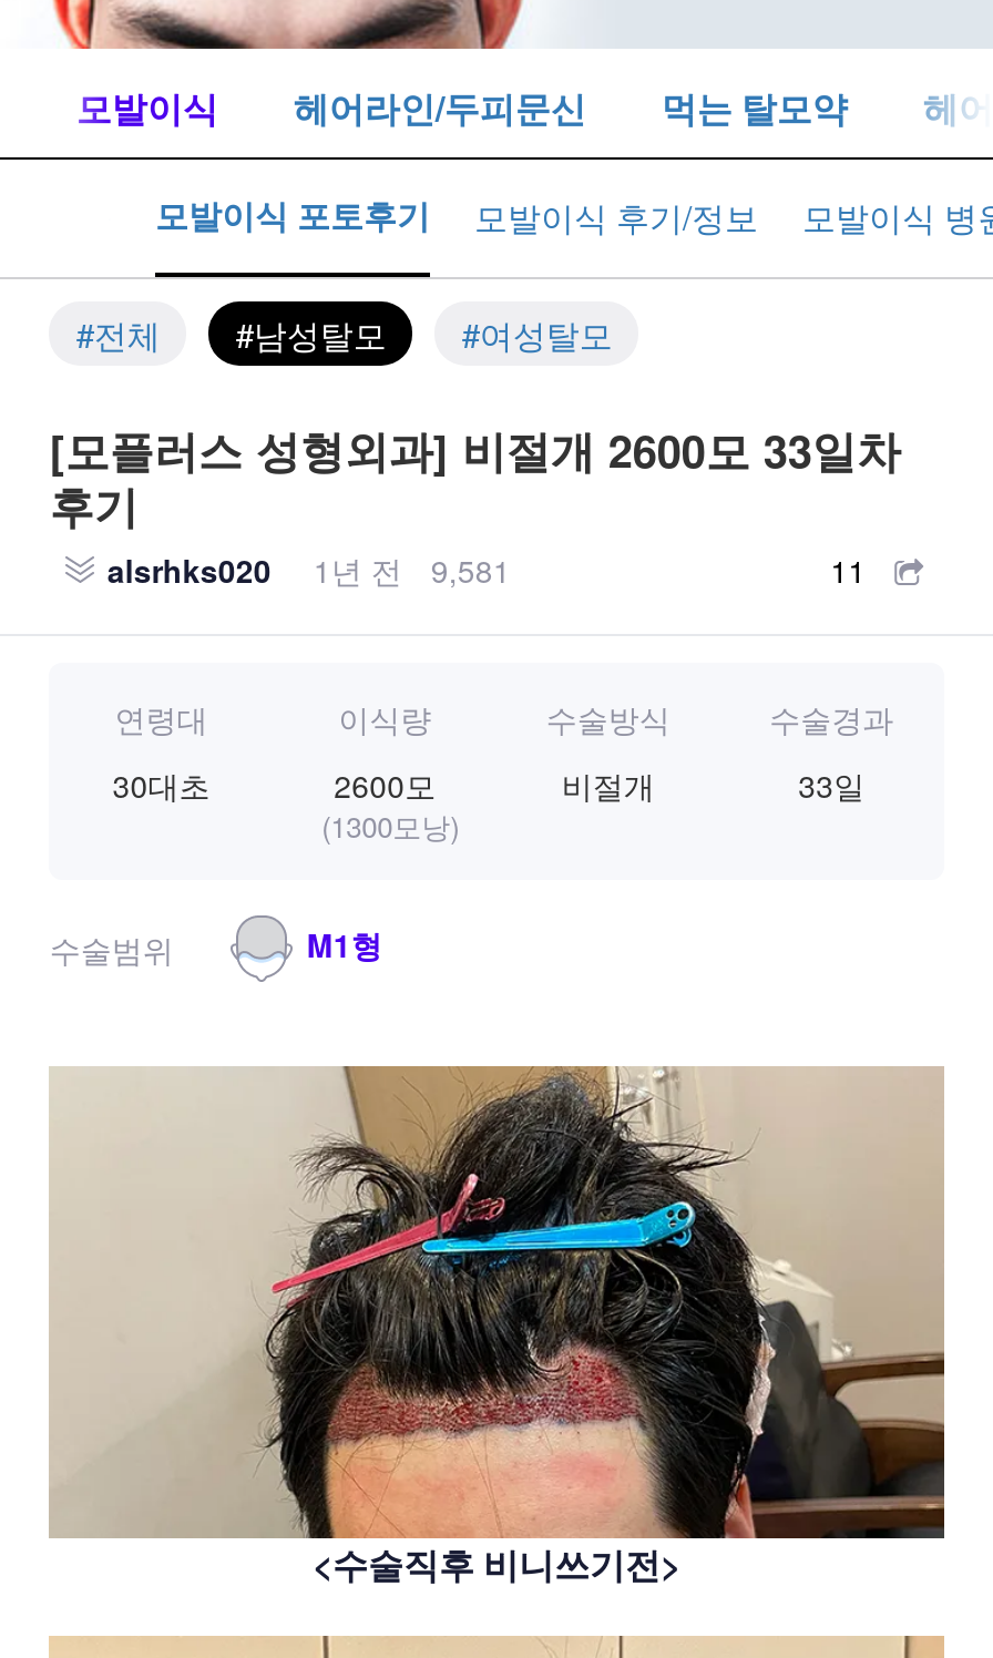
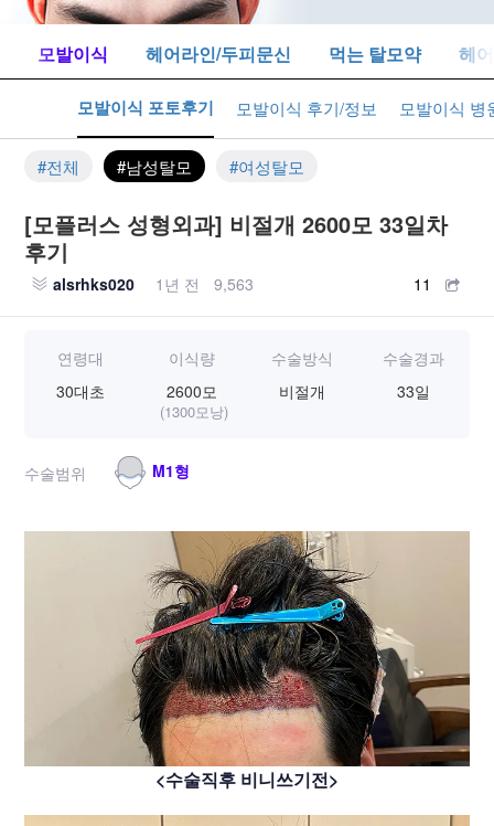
- alsrhks020 1년 전 9,581
+ alsrhks020 1년 전 9,563
